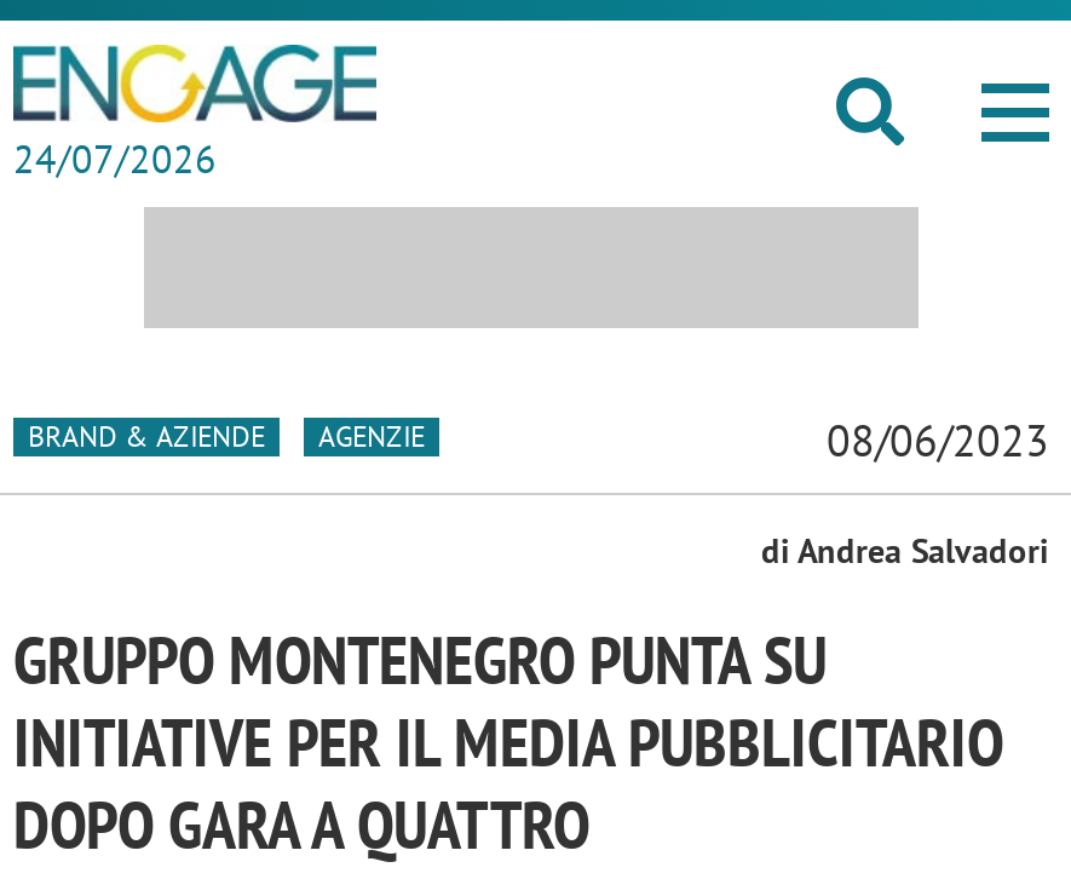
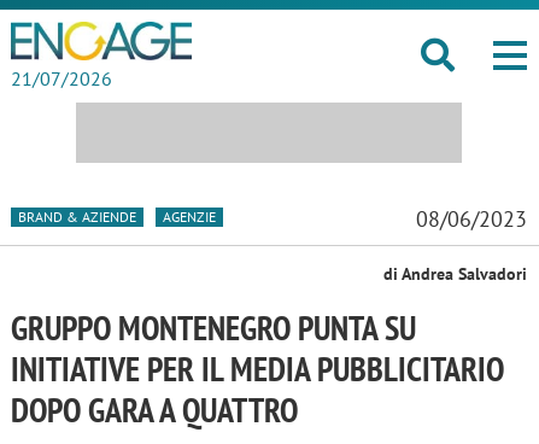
- 24/07/2026
+ 21/07/2026
